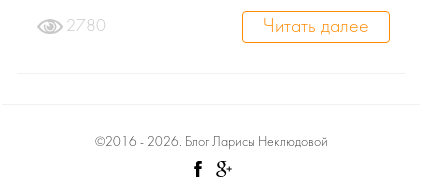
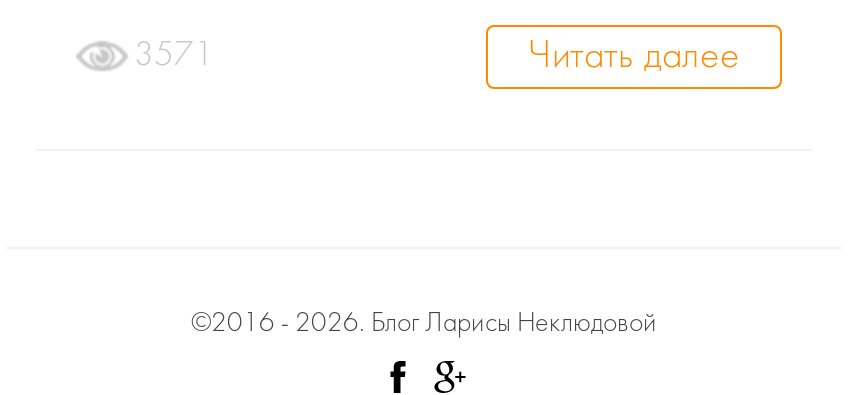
- 2780
+ 3571
